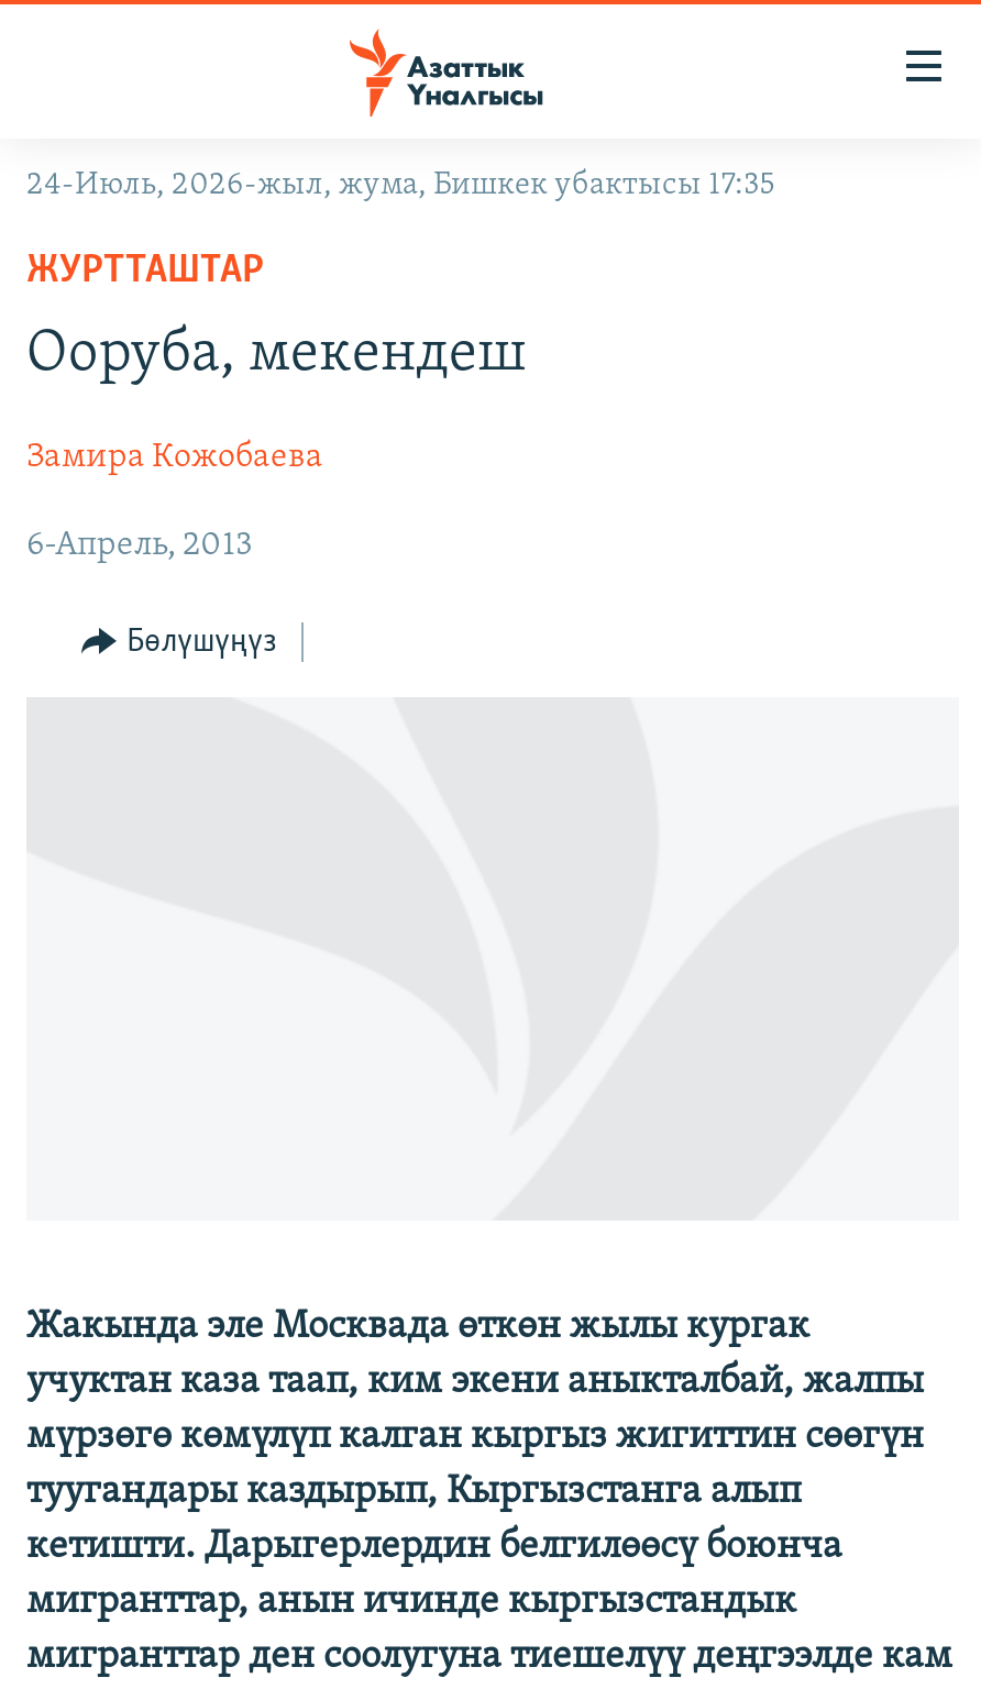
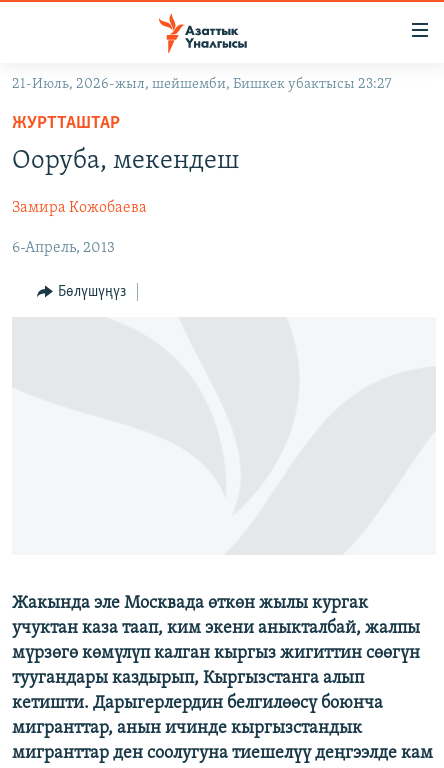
- 24-Июль, 2026-жыл, жума, Бишкек убактысы 17:35
+ 21-Июль, 2026-жыл, шейшемби, Бишкек убактысы 23:27
